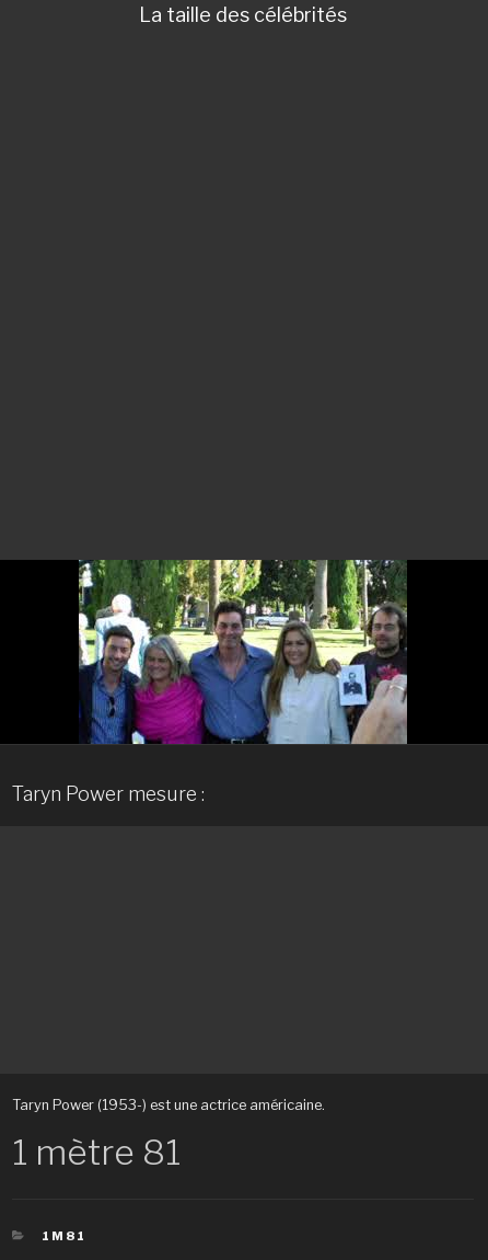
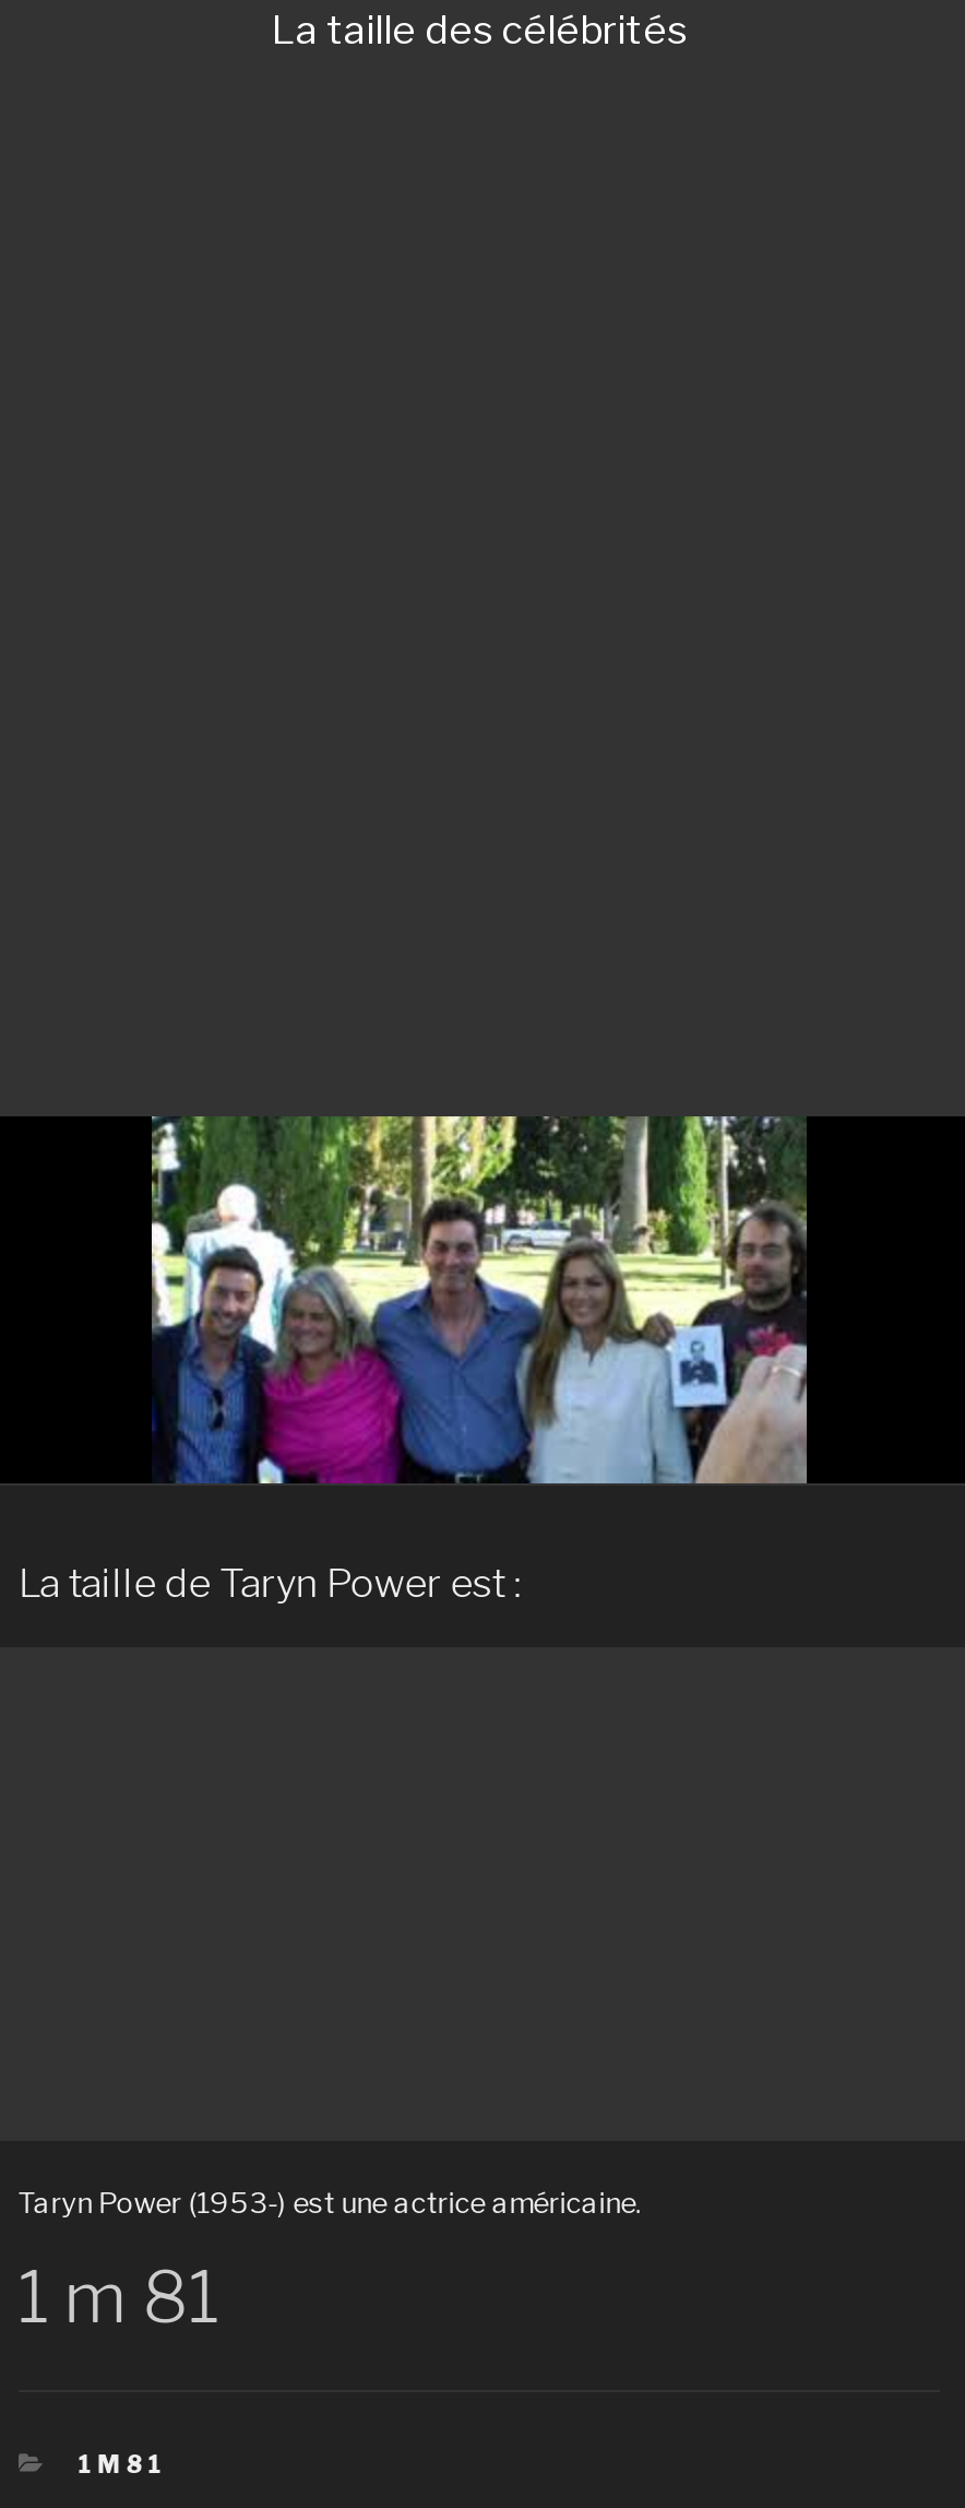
- Taryn Power mesure :
+ La taille de Taryn Power est :

- 1 mètre 81
+ 1 m 81
